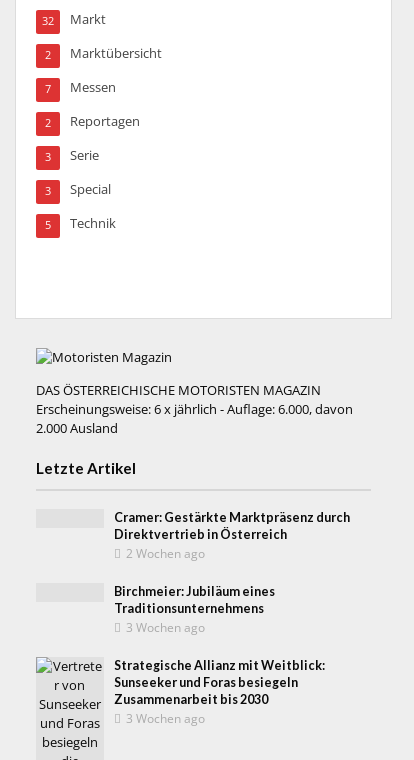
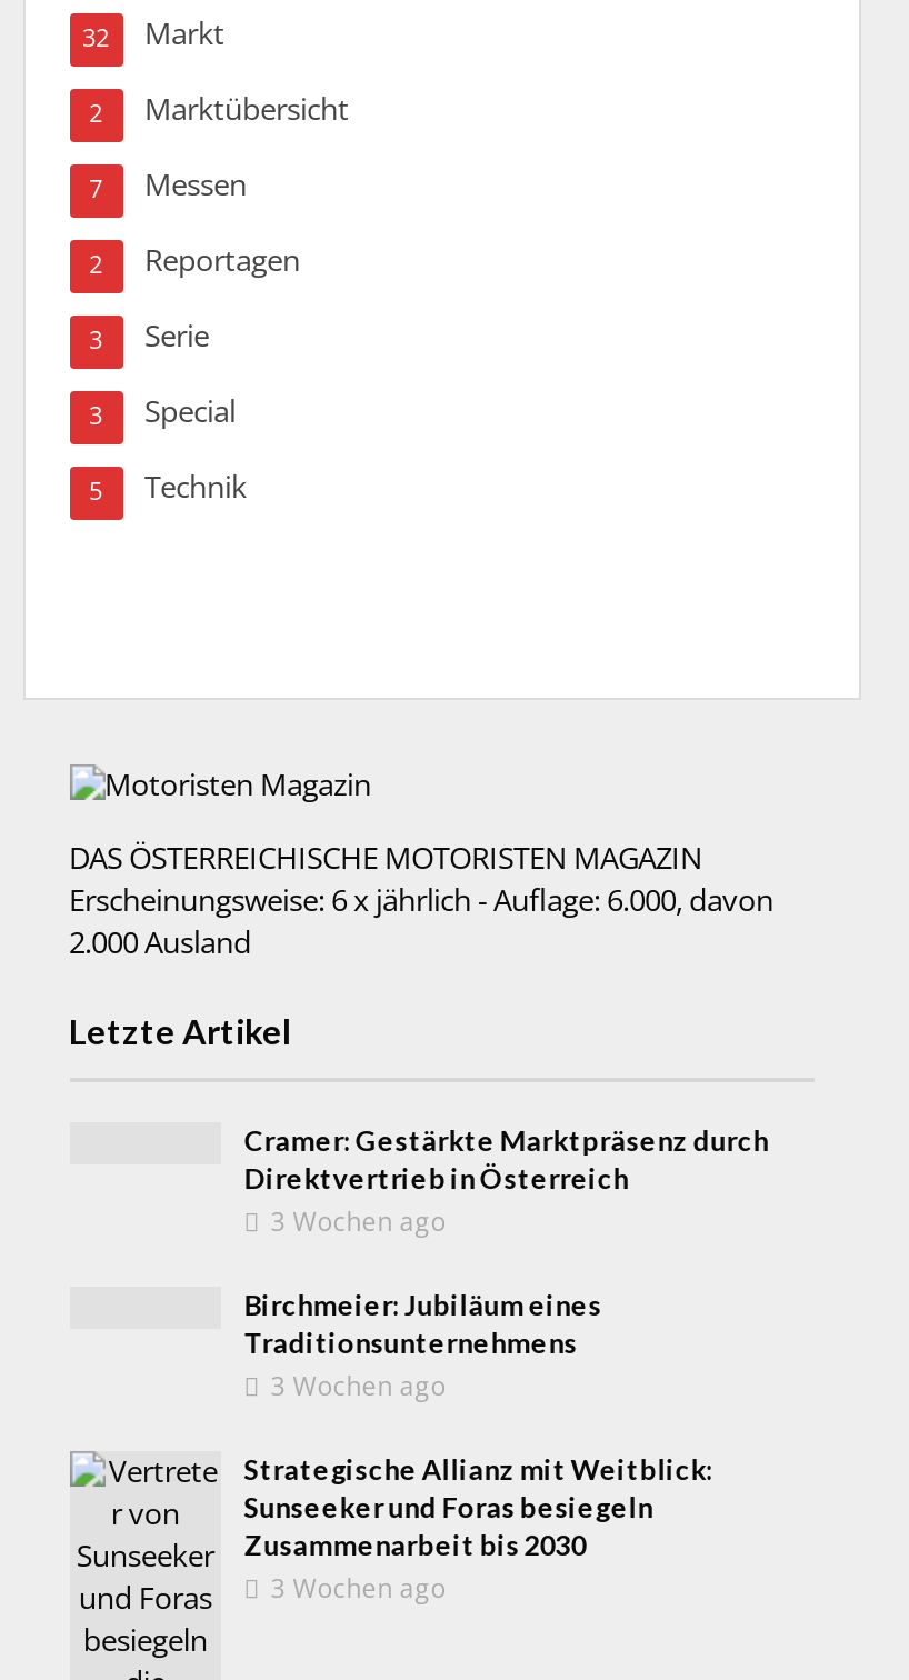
- 2 Wochen ago
+ 3 Wochen ago
